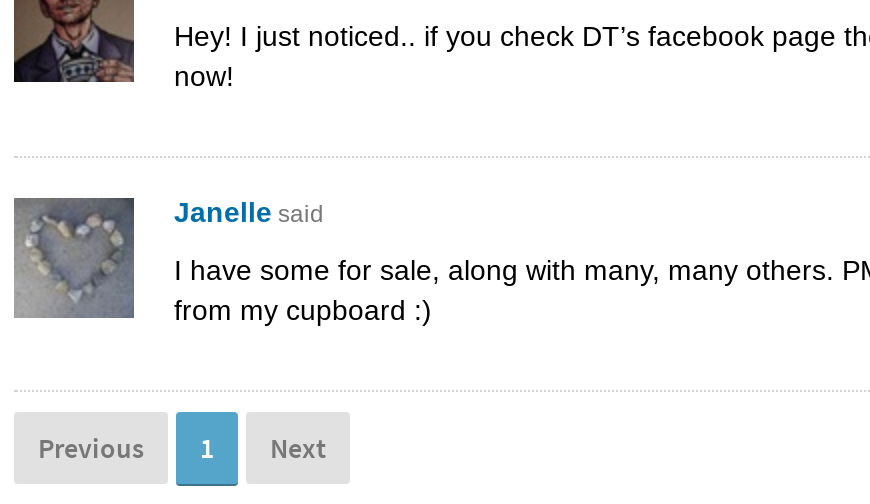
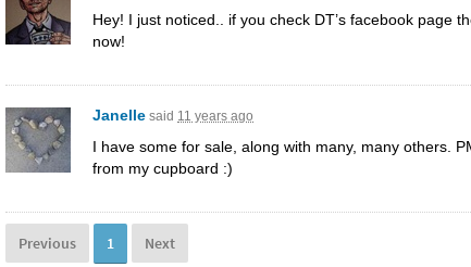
- Janelle said
+ Janelle said 11 years ago
